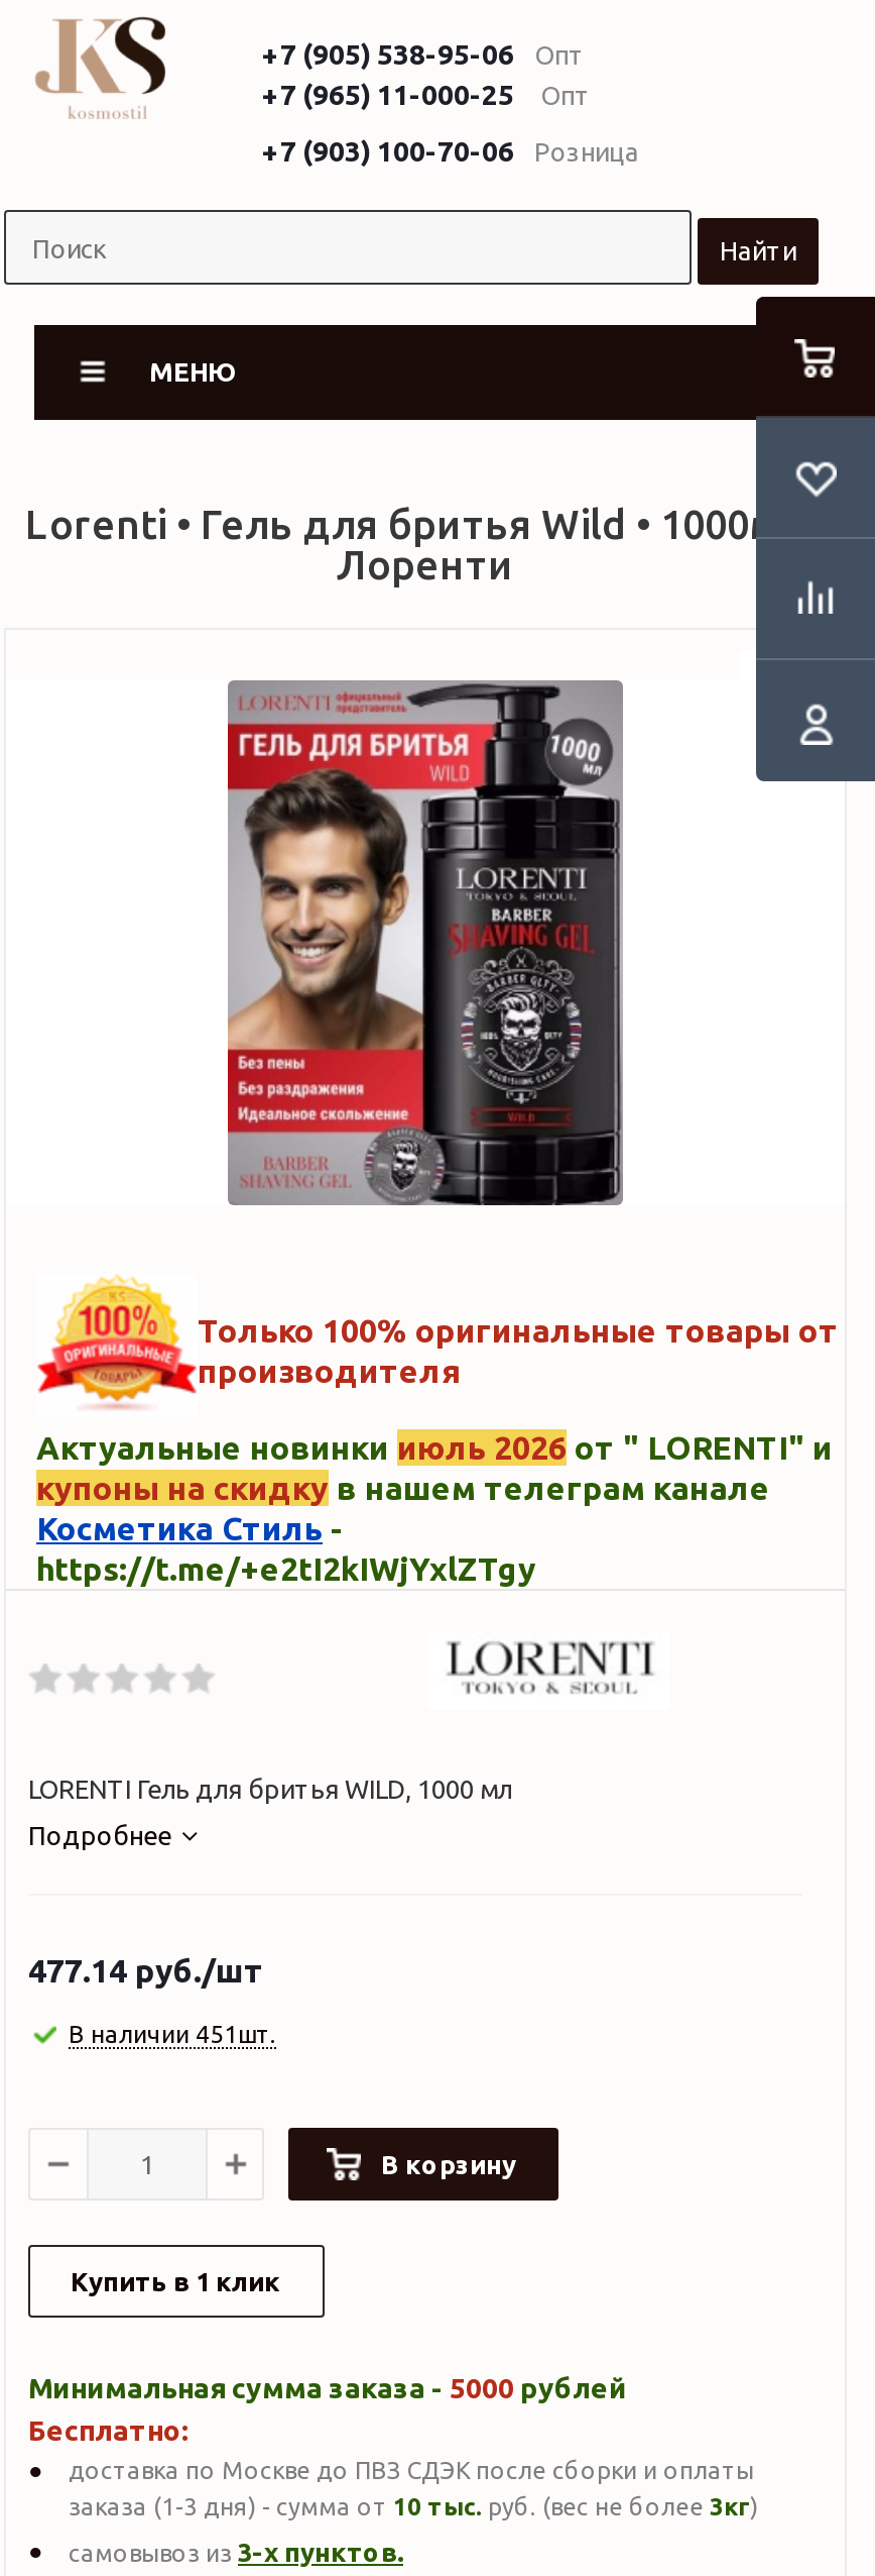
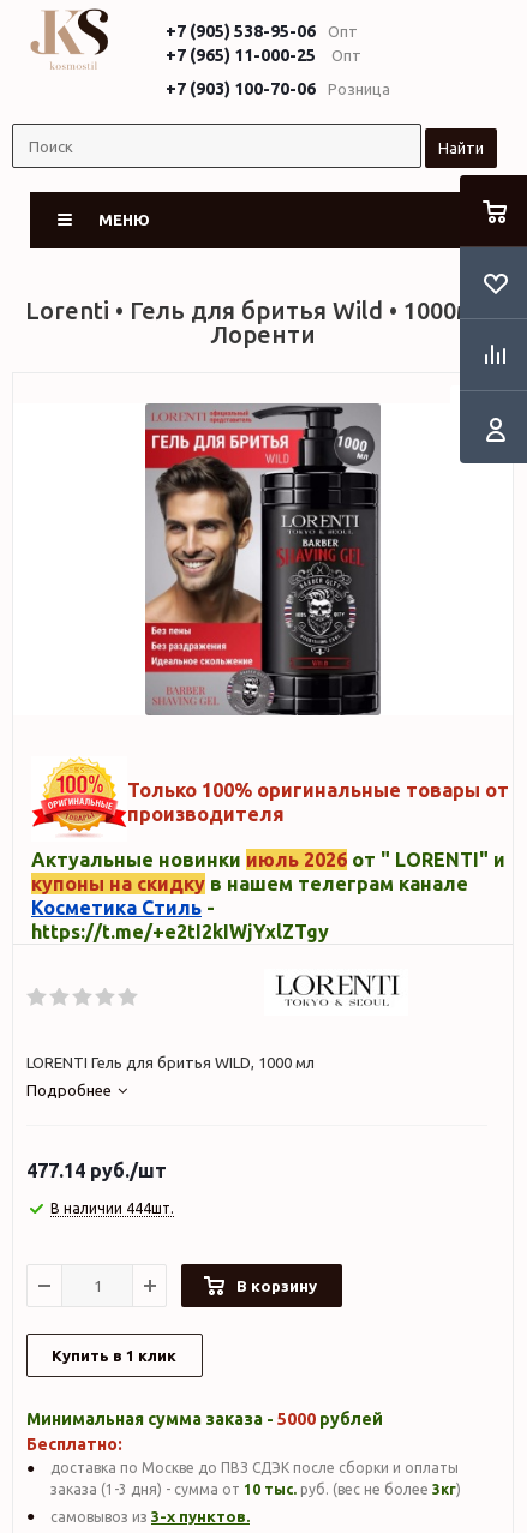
- В наличии 451шт.
+ В наличии 444шт.
